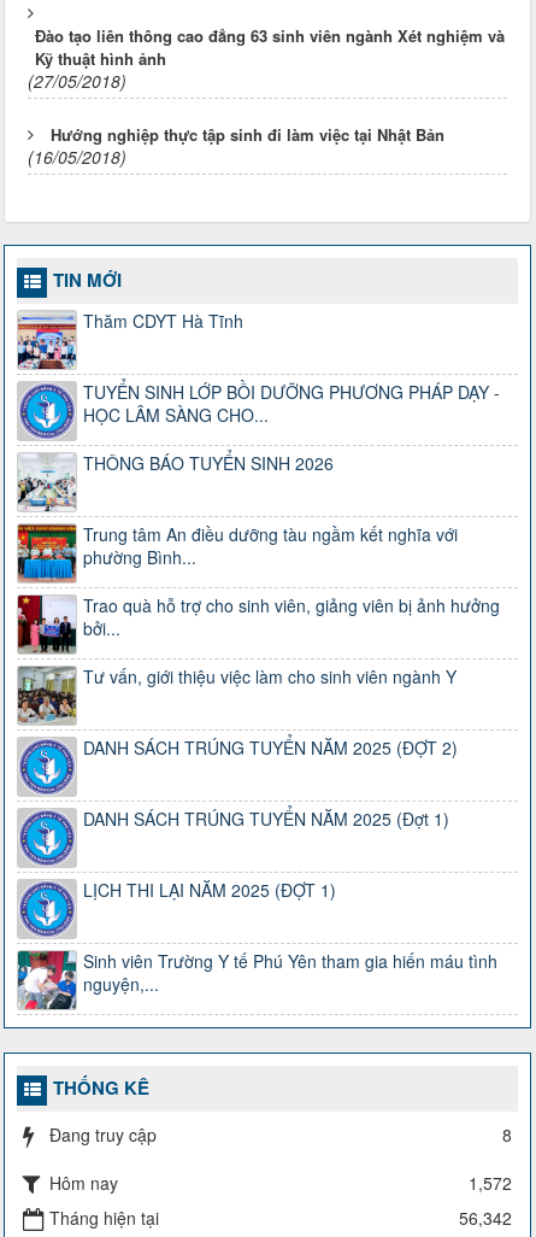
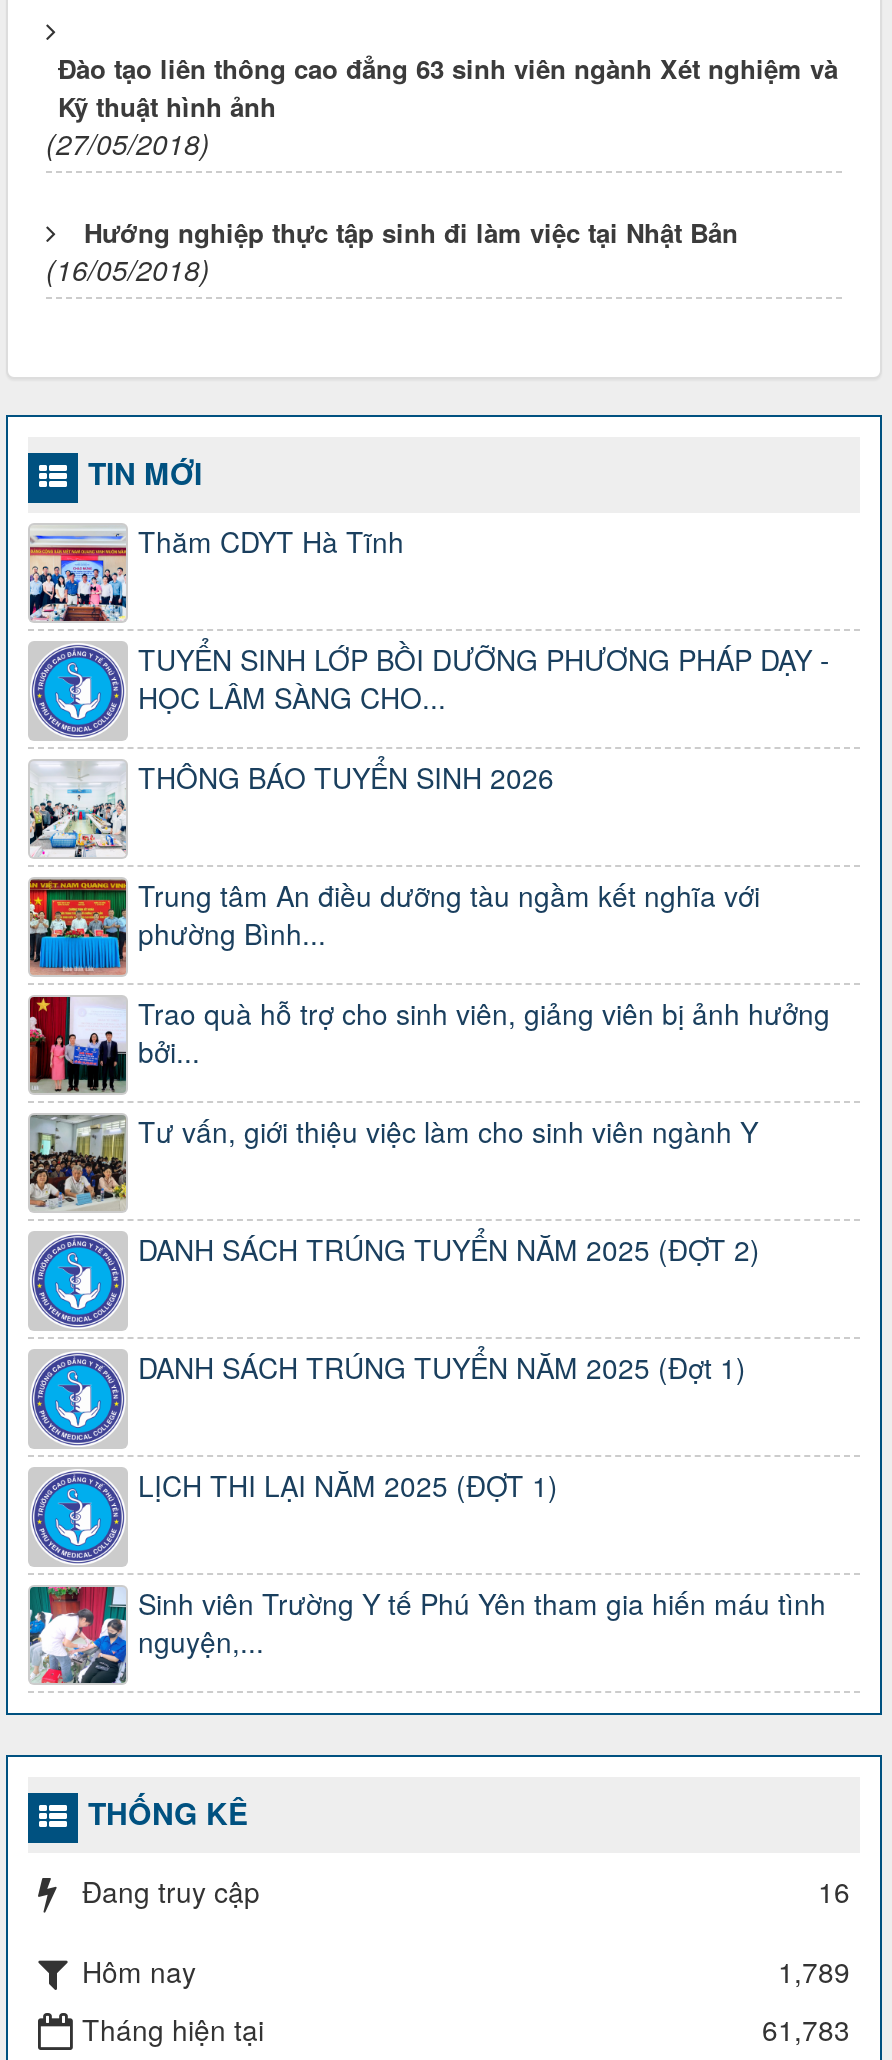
- 8
+ 16

- 1,572
+ 1,789

- 56,342
+ 61,783
